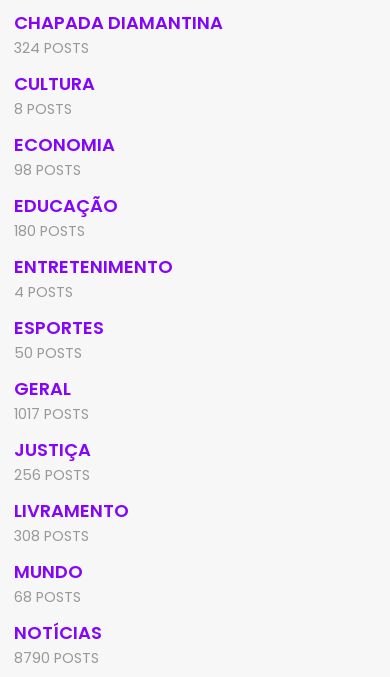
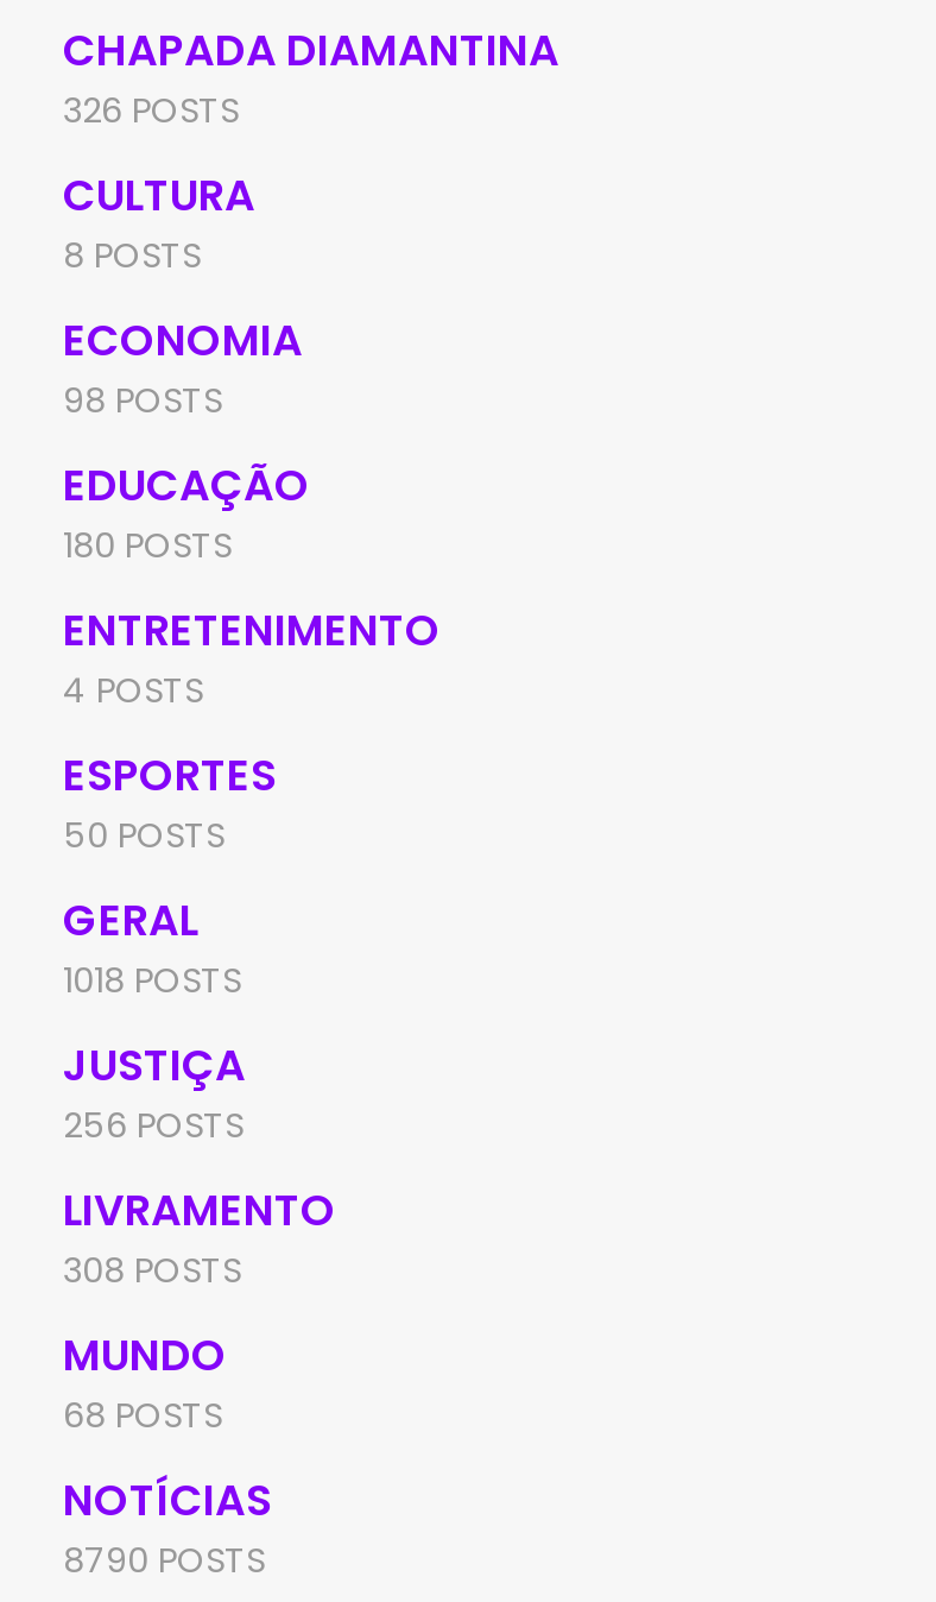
- 324 POSTS
+ 326 POSTS

- 1017 POSTS
+ 1018 POSTS
